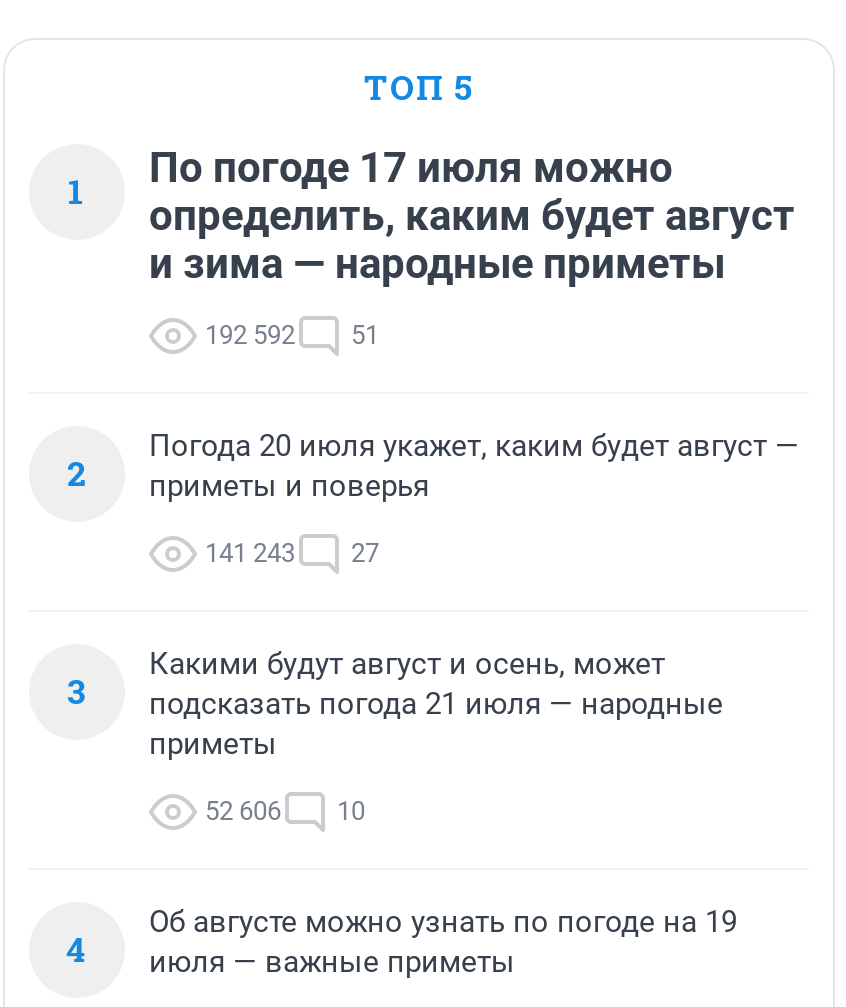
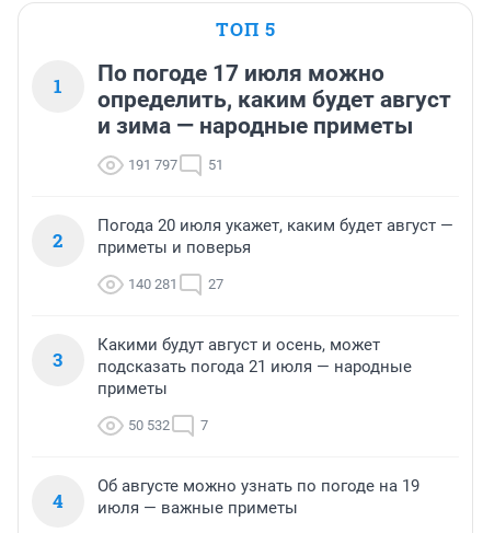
- 192 592 51
+ 191 797 51

- 141 243 27
+ 140 281 27

- 52 606
+ 50 532

- 10
+ 7
